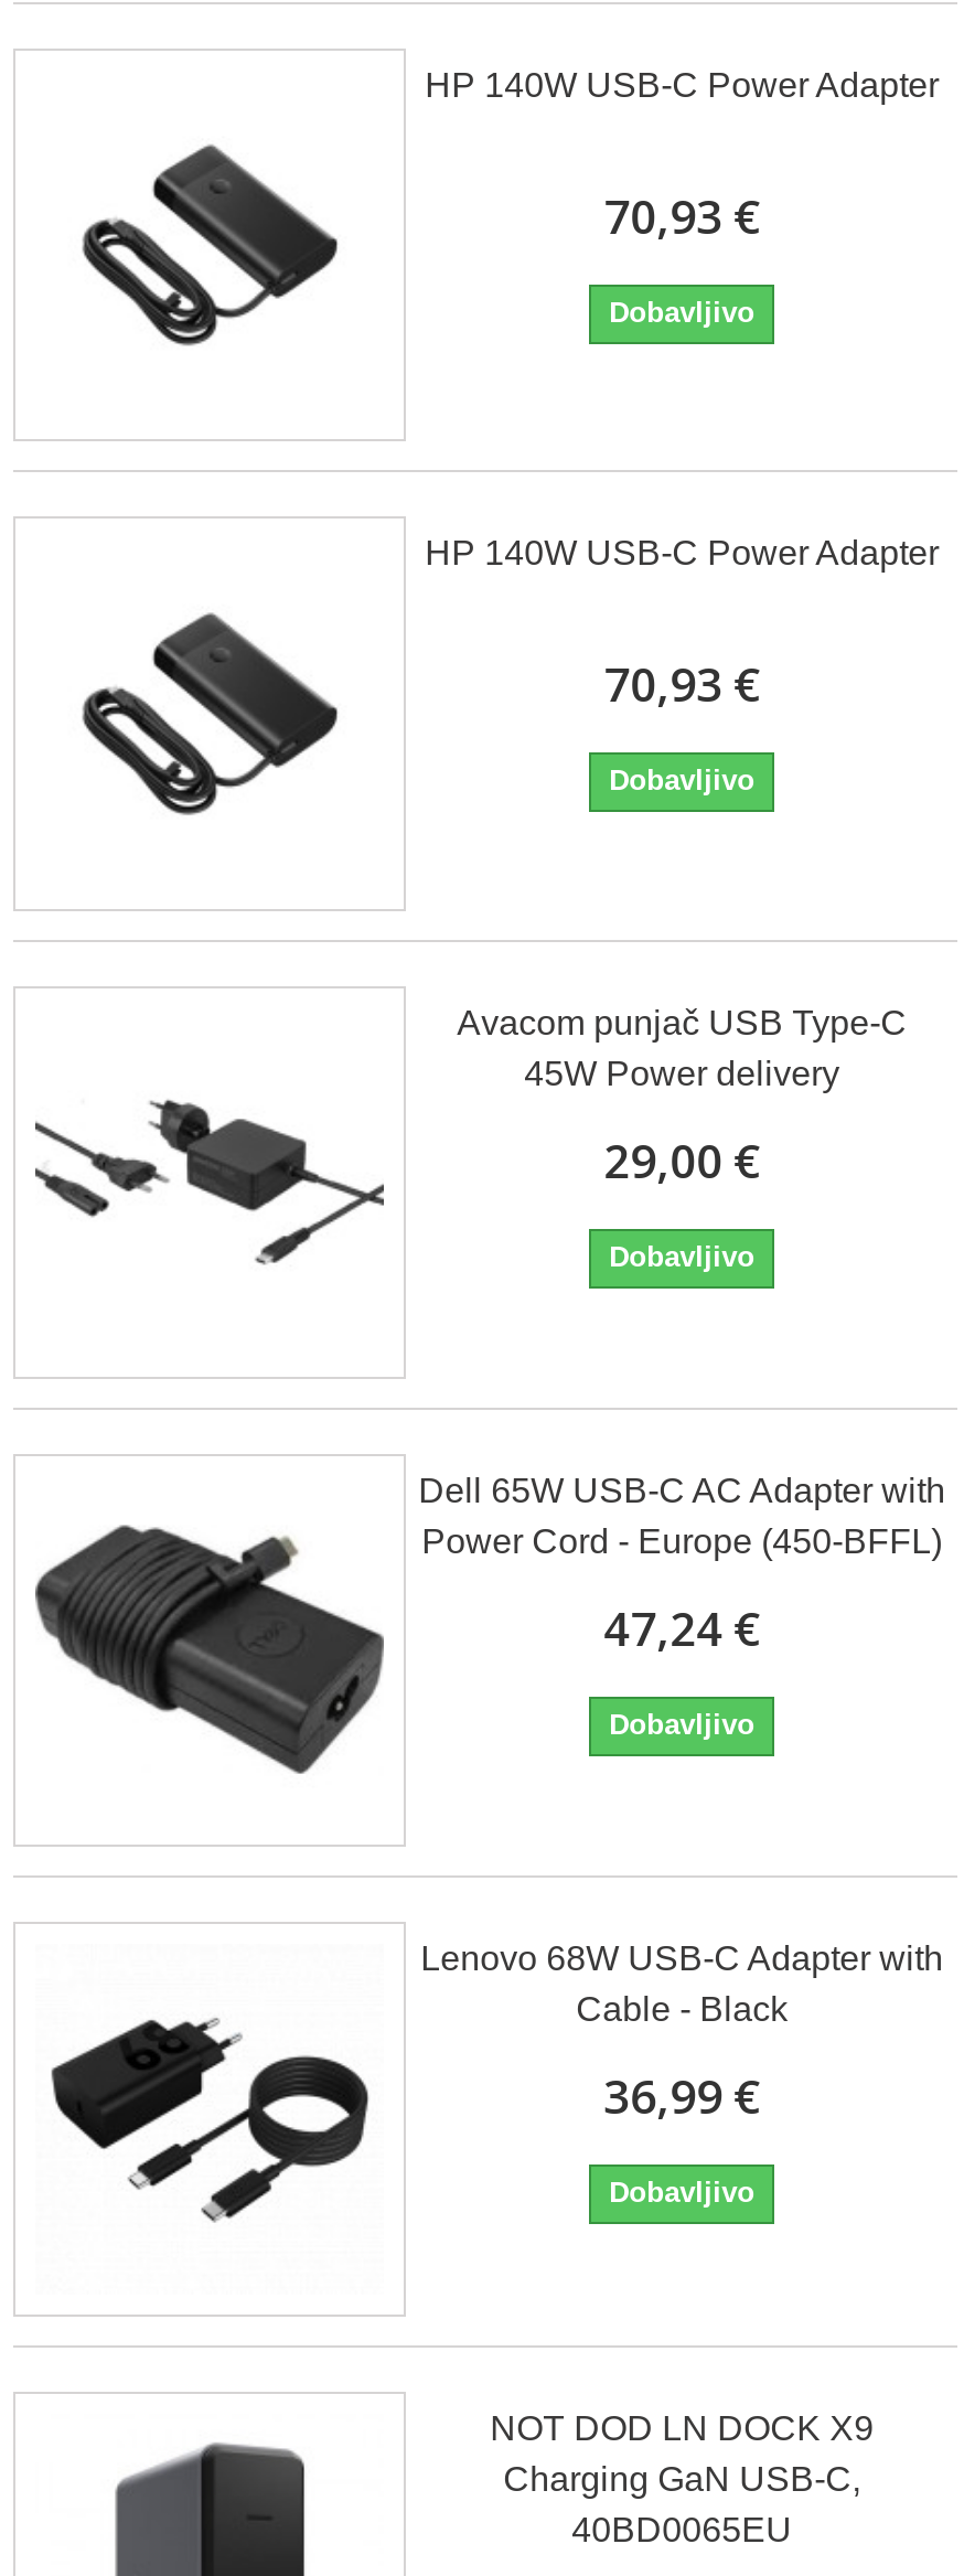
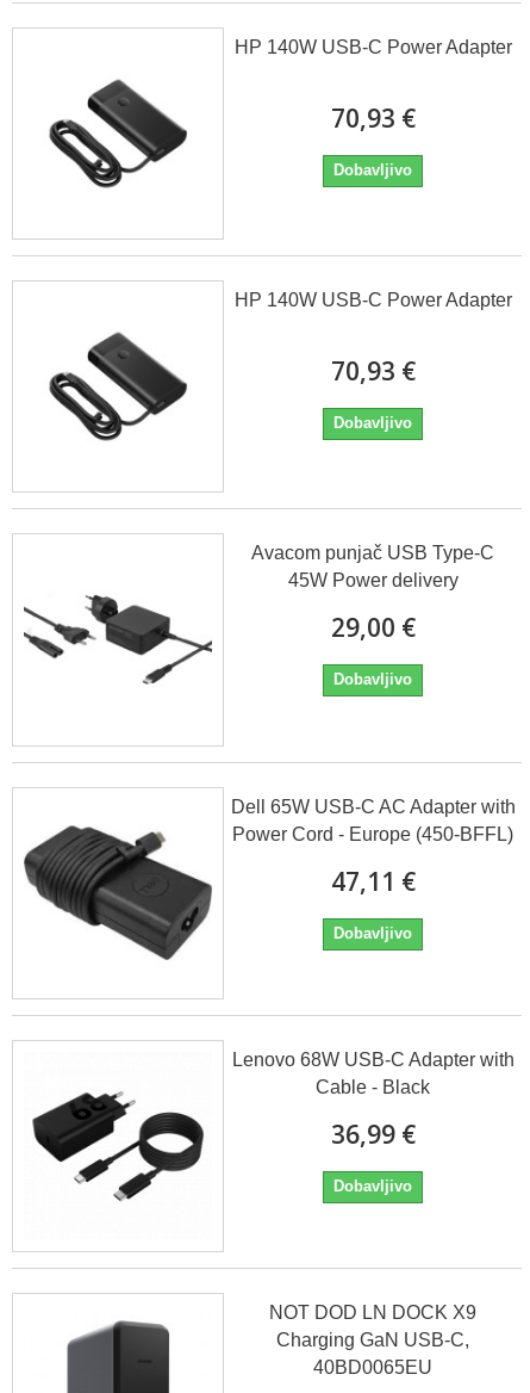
- 47,24 €
+ 47,11 €
